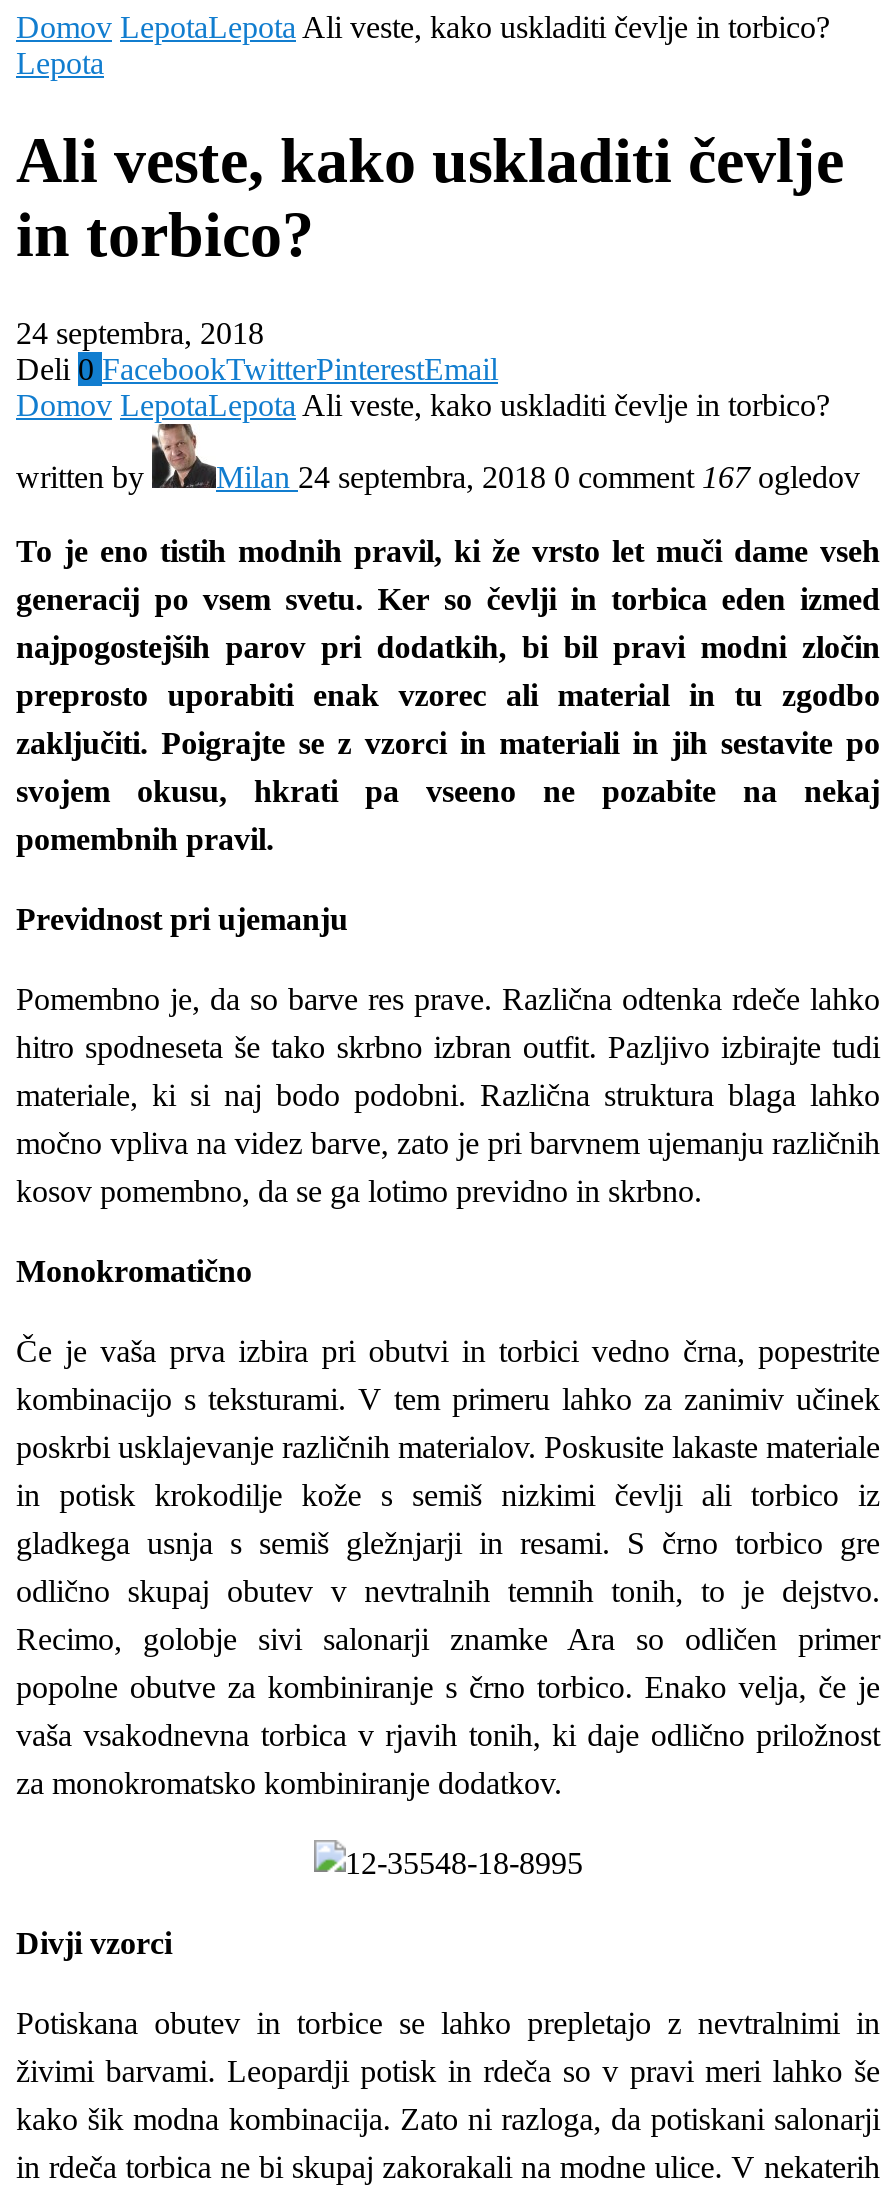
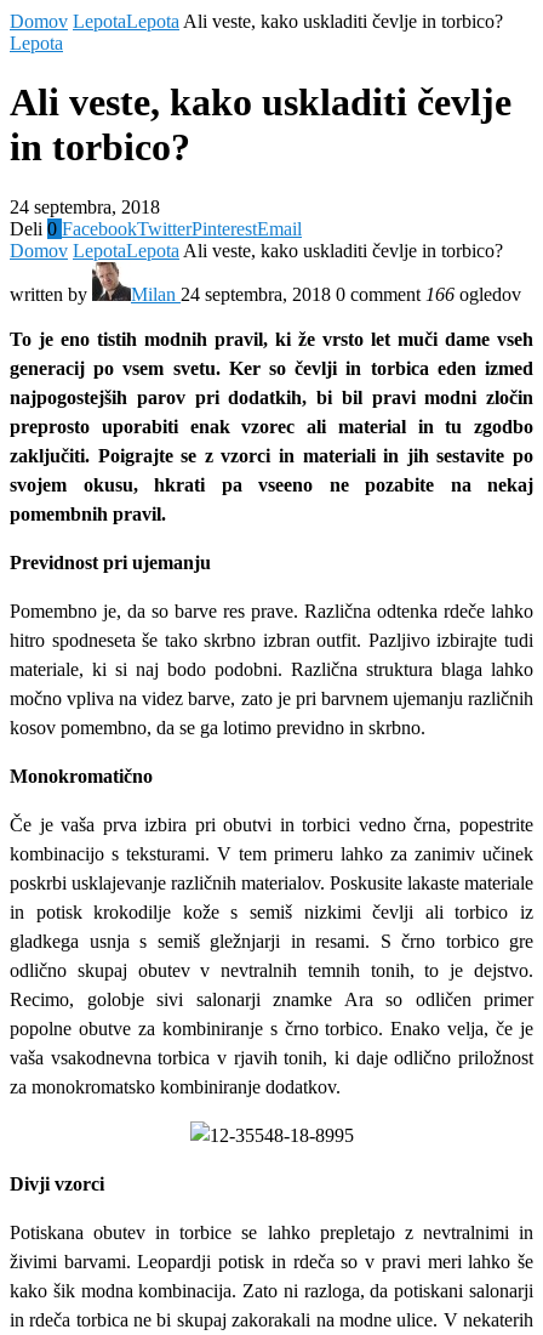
- Milan 24 septembra, 2018 0 comment 167 ogledov
+ Milan 24 septembra, 2018 0 comment 166 ogledov
